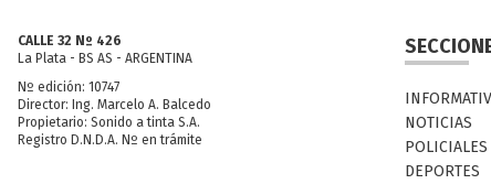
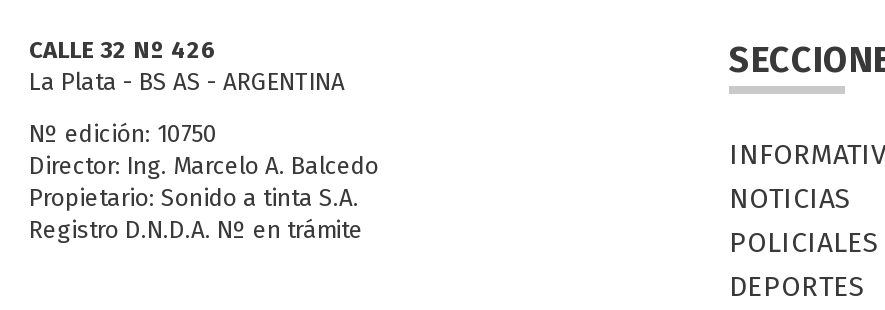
- Nº edición: 10747
+ Nº edición: 10750
